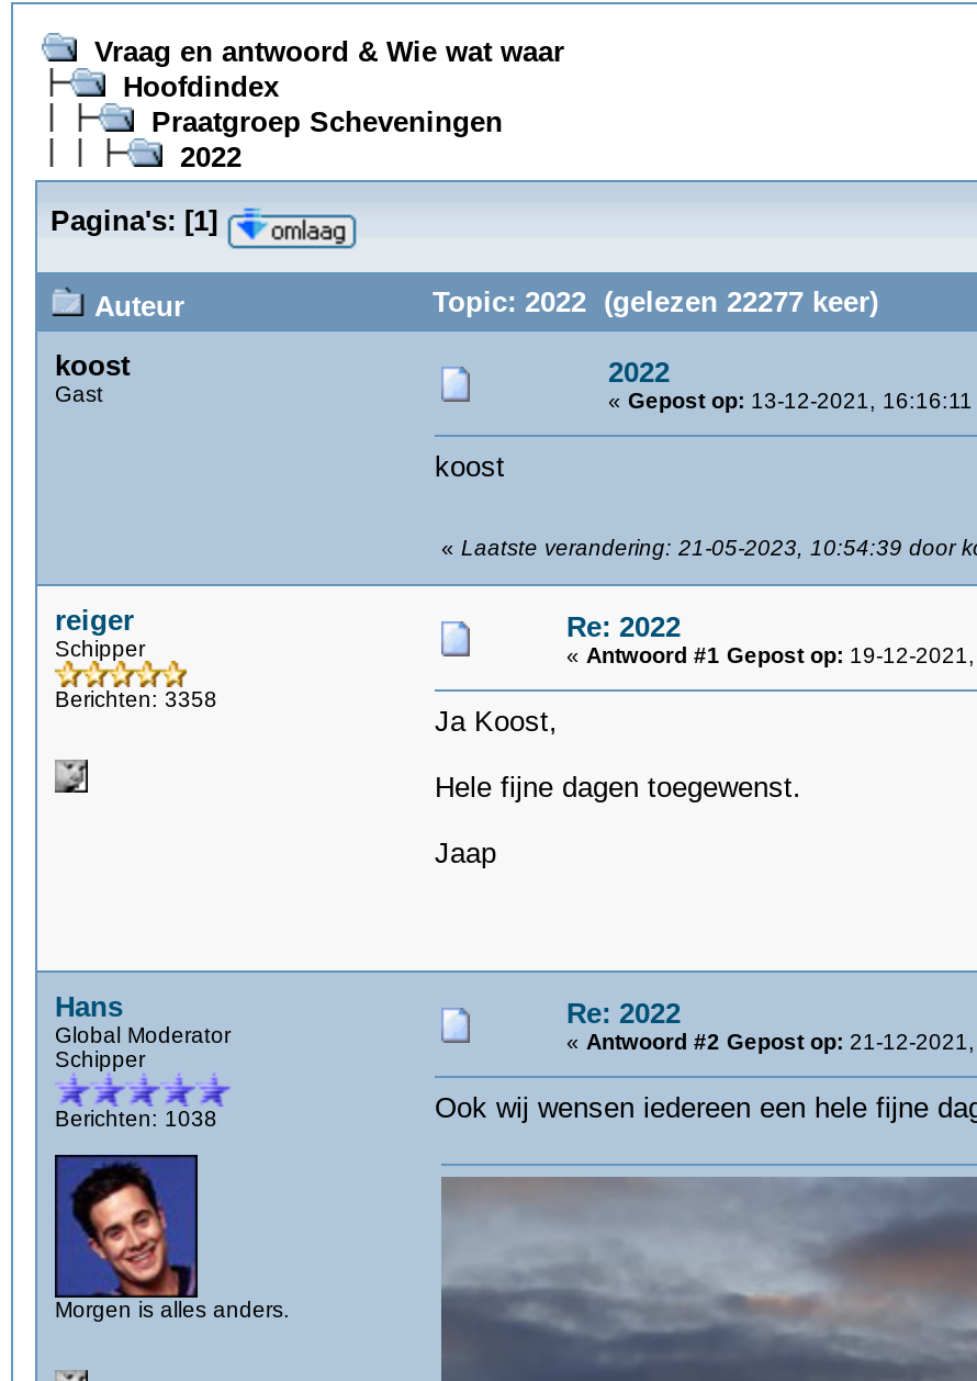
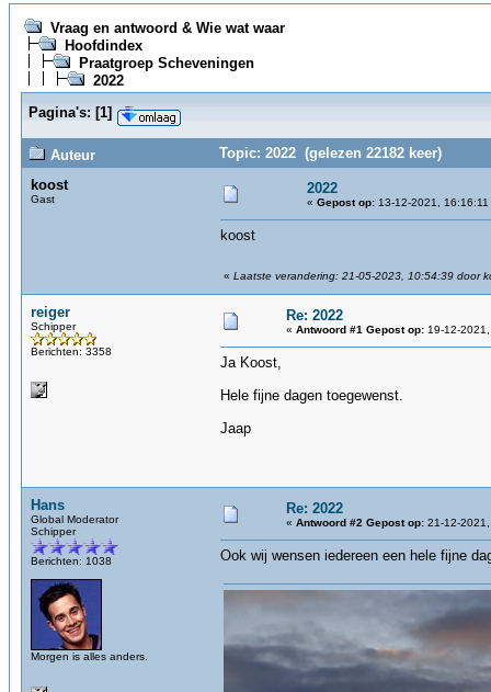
- Topic: 2022 (gelezen 22277 keer)
+ Topic: 2022 (gelezen 22182 keer)
